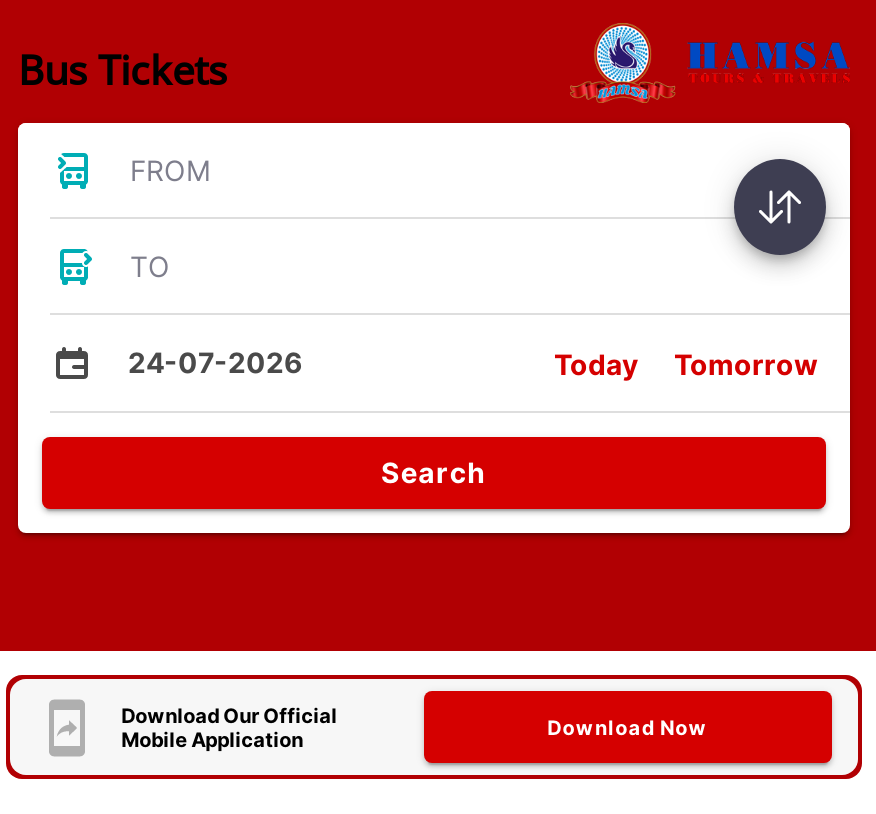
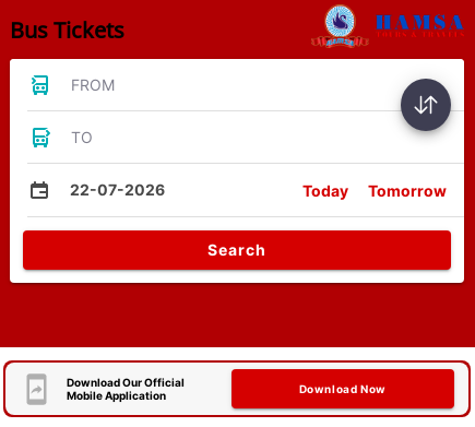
- 24-07-2026
+ 22-07-2026
